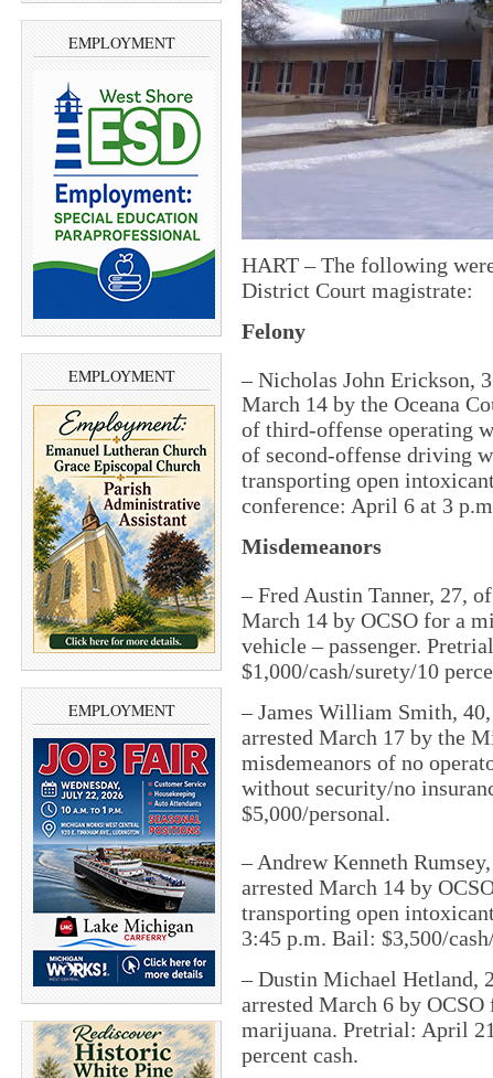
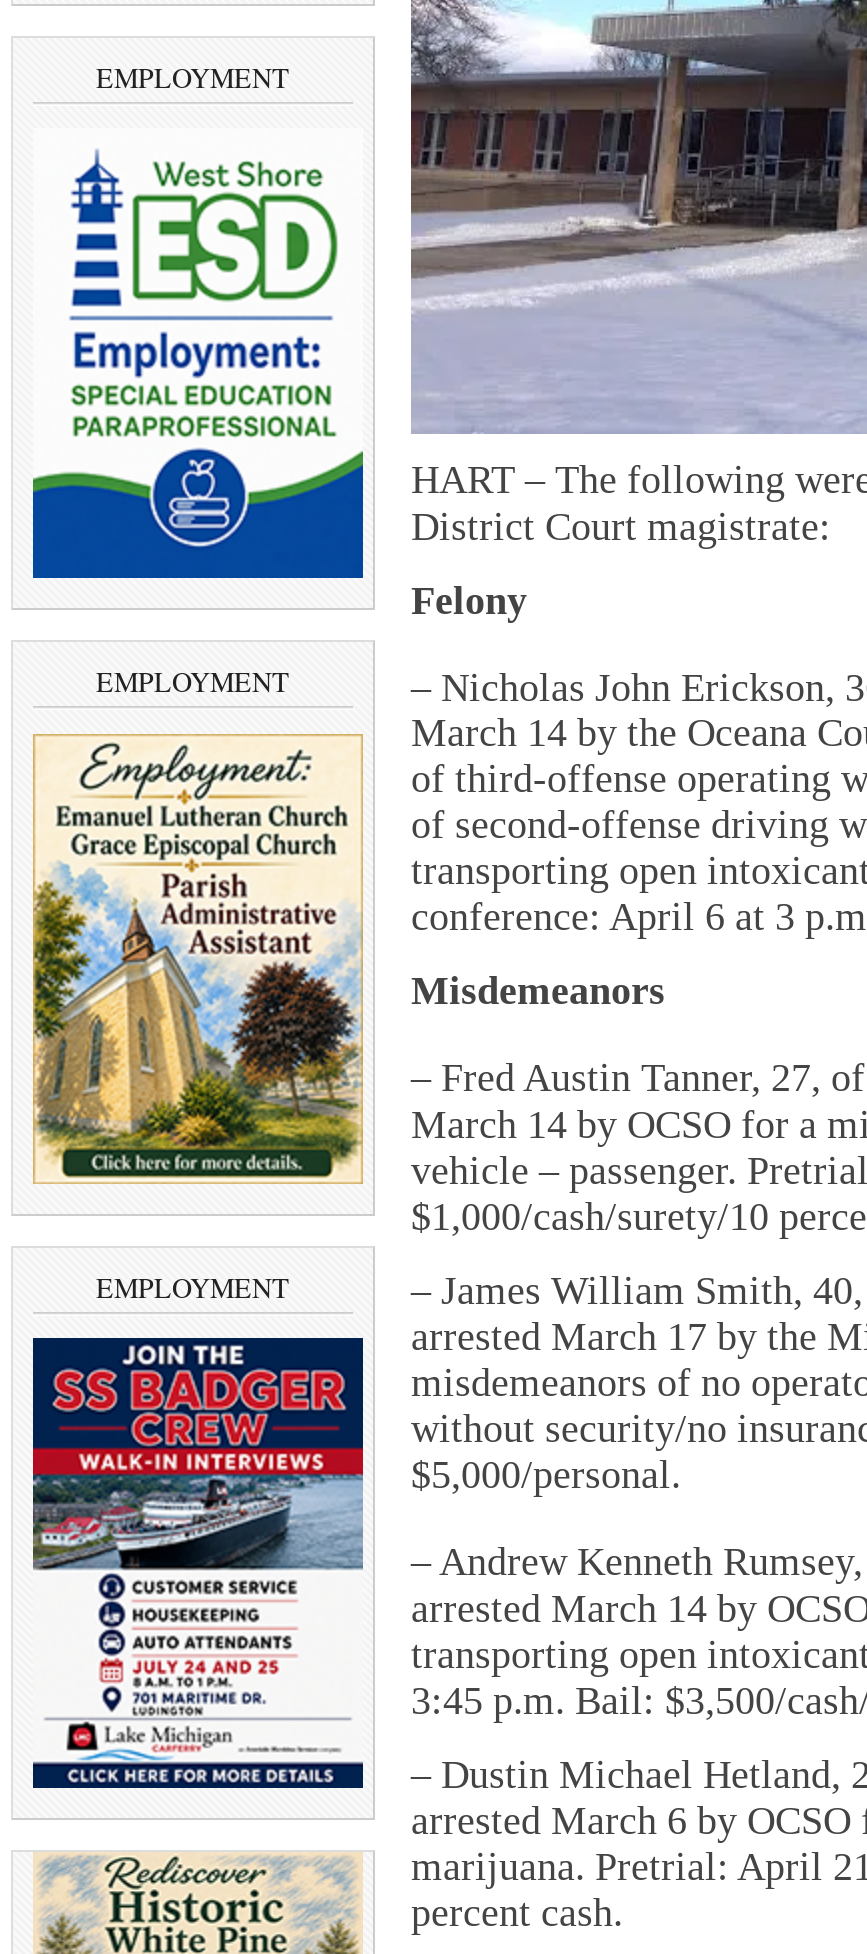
- [image]
+ [image]
